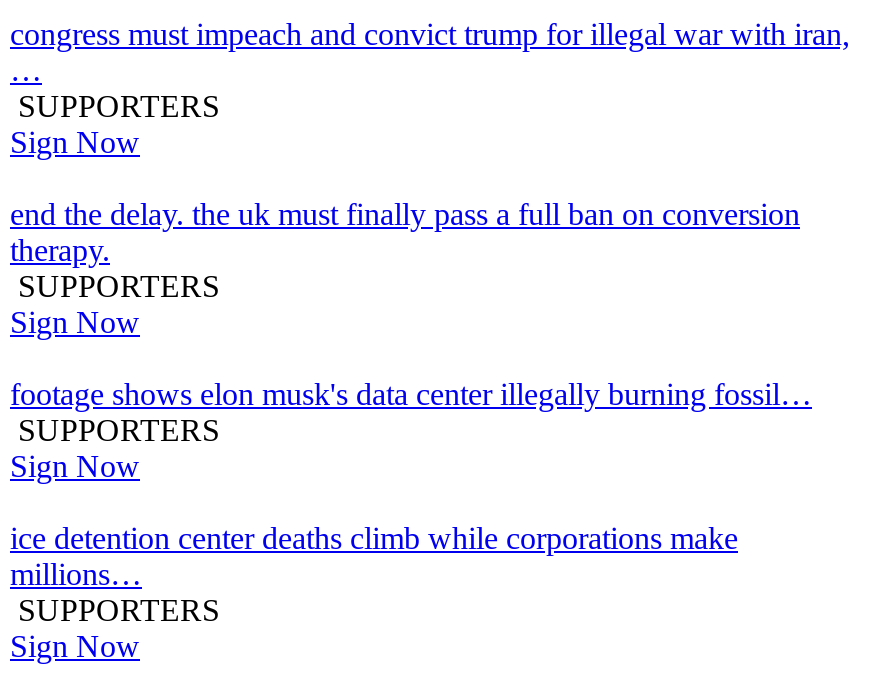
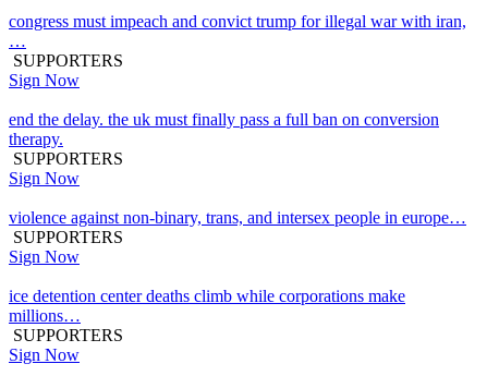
- footage shows elon musk's data center illegally burning fossil…
+ violence against non-binary, trans, and intersex people in europe…
